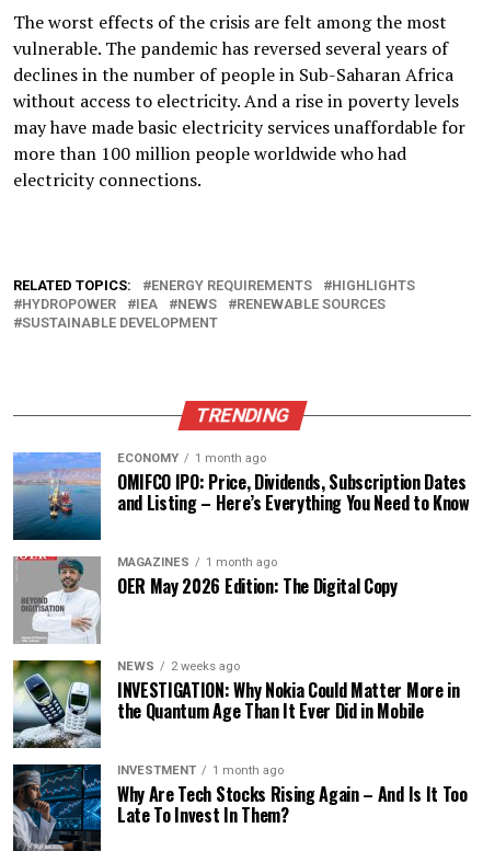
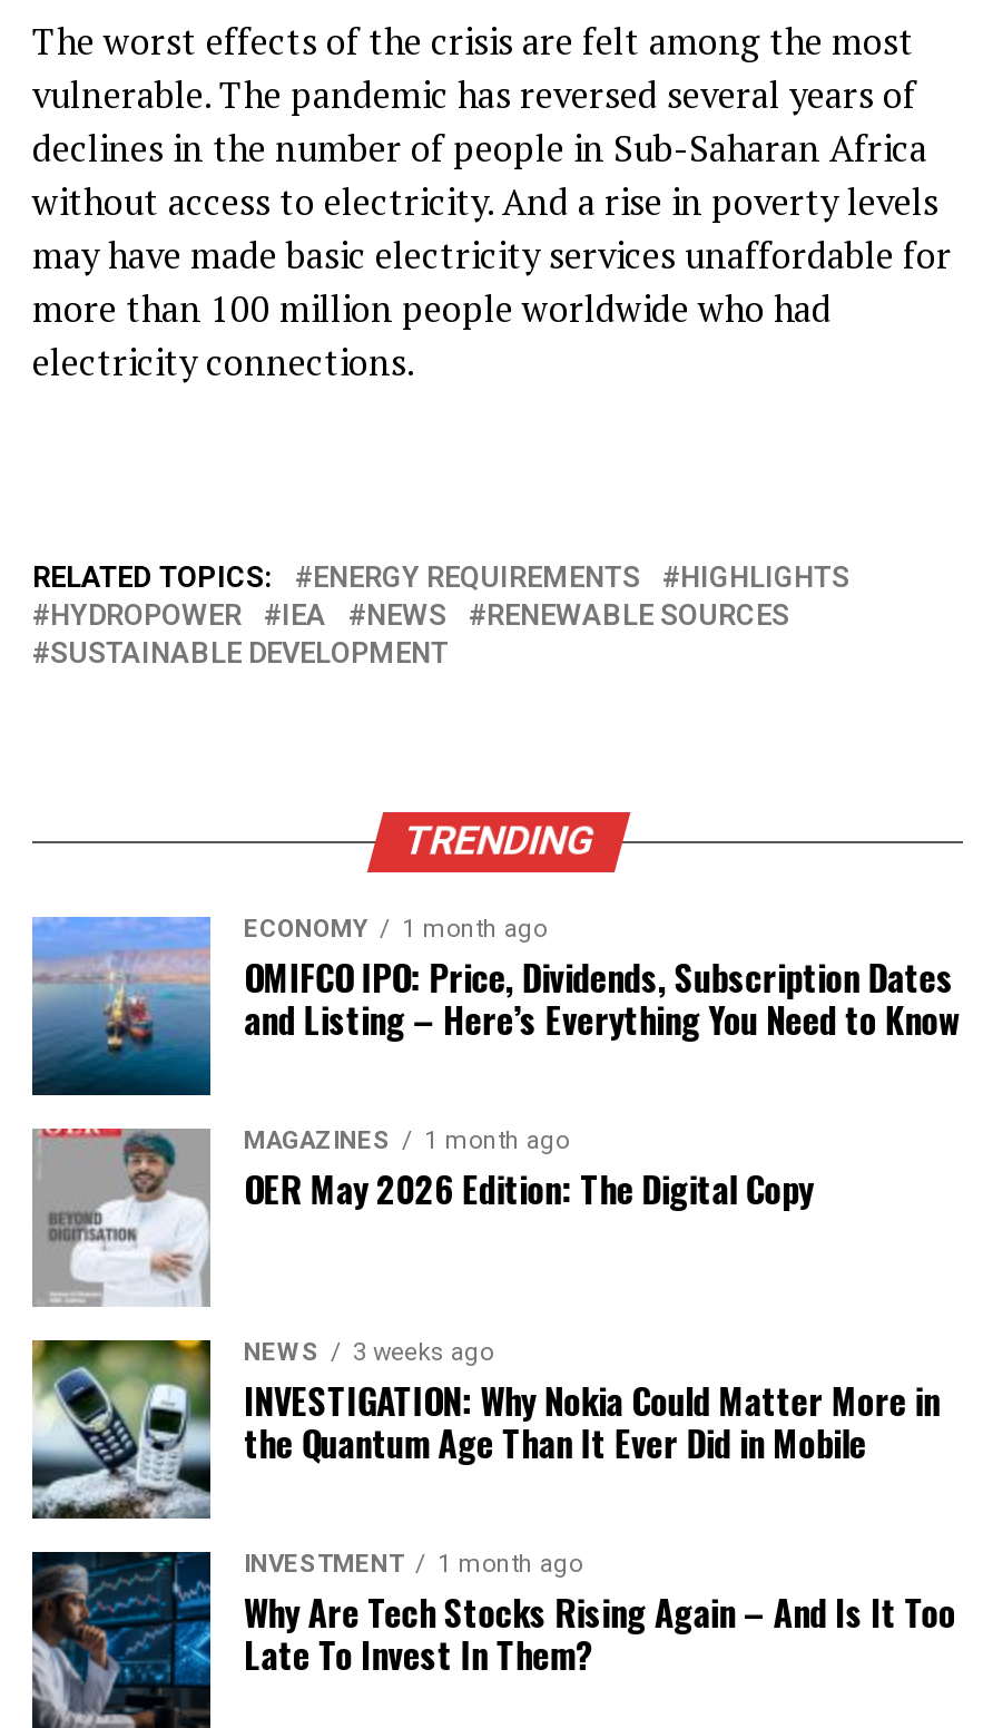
- NEWS 2 weeks ago
+ NEWS 3 weeks ago
